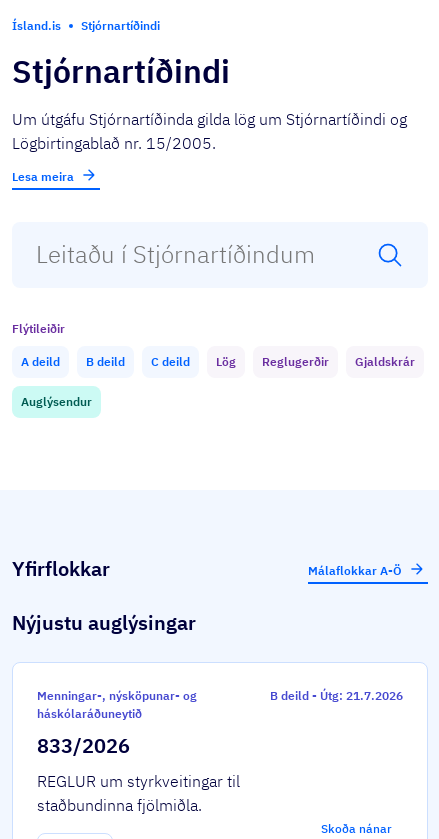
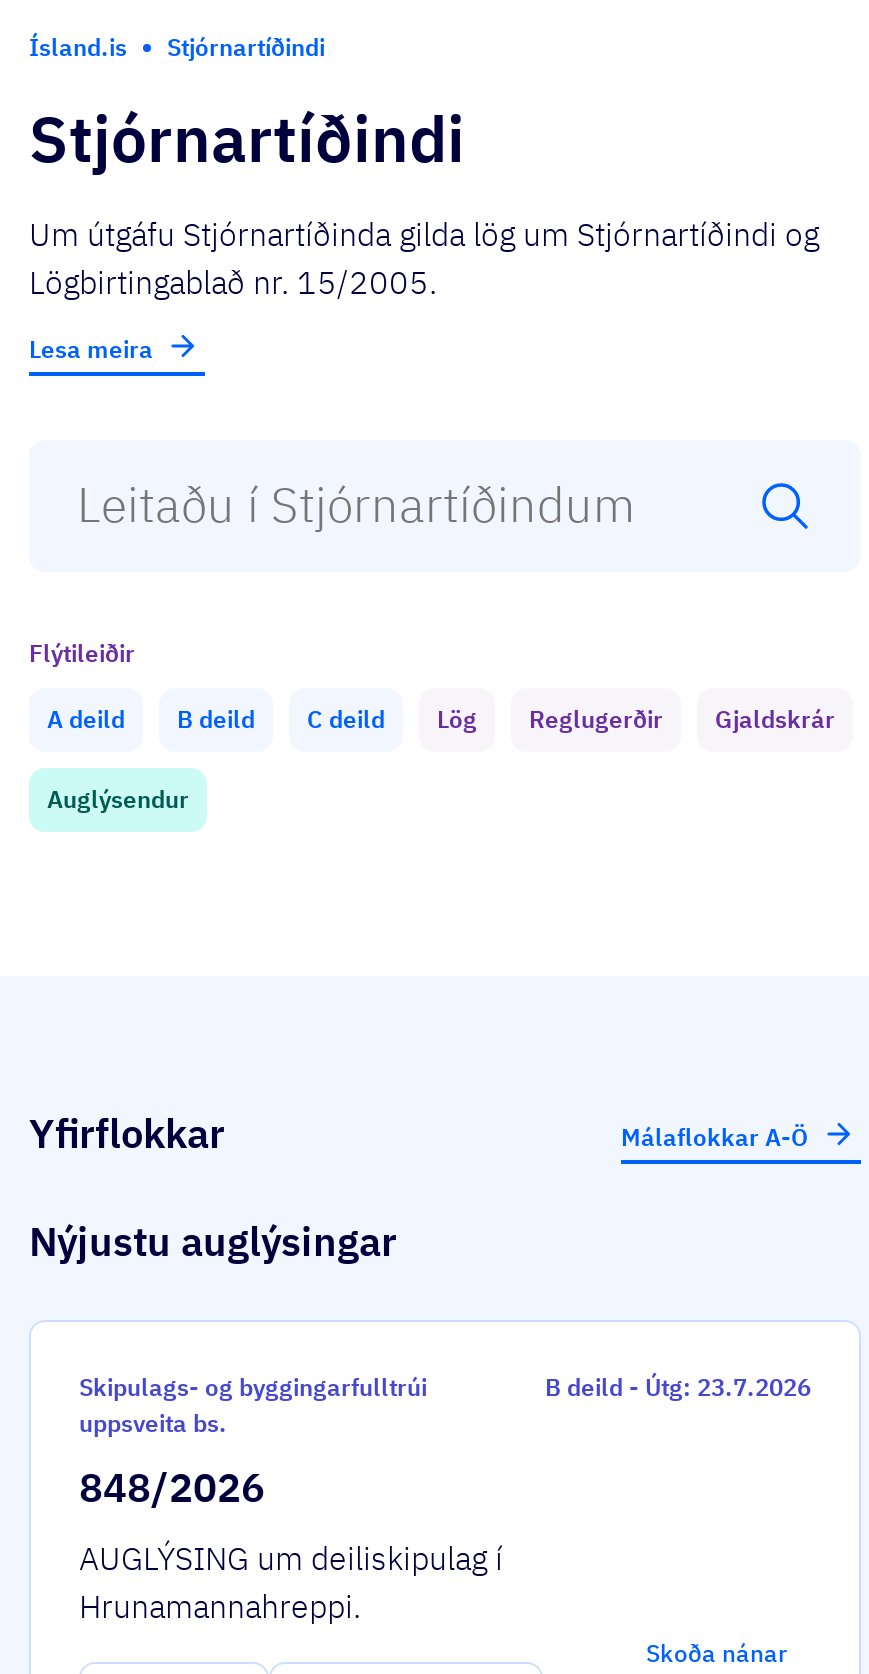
- Menningar-, nýsköpunar- og
- háskólaráðuneytið
+ Skipulags- og byggingarfulltrúi
+ uppsveita bs.

- B deild - Útg: 21.7.2026
+ B deild - Útg: 23.7.2026

- 833/2026
- REGLUR um styrkveitingar til
- staðbundinna fjölmiðla.
+ 848/2026
+ AUGLÝSING um deiliskipulag í
+ Hrunamannahreppi.
